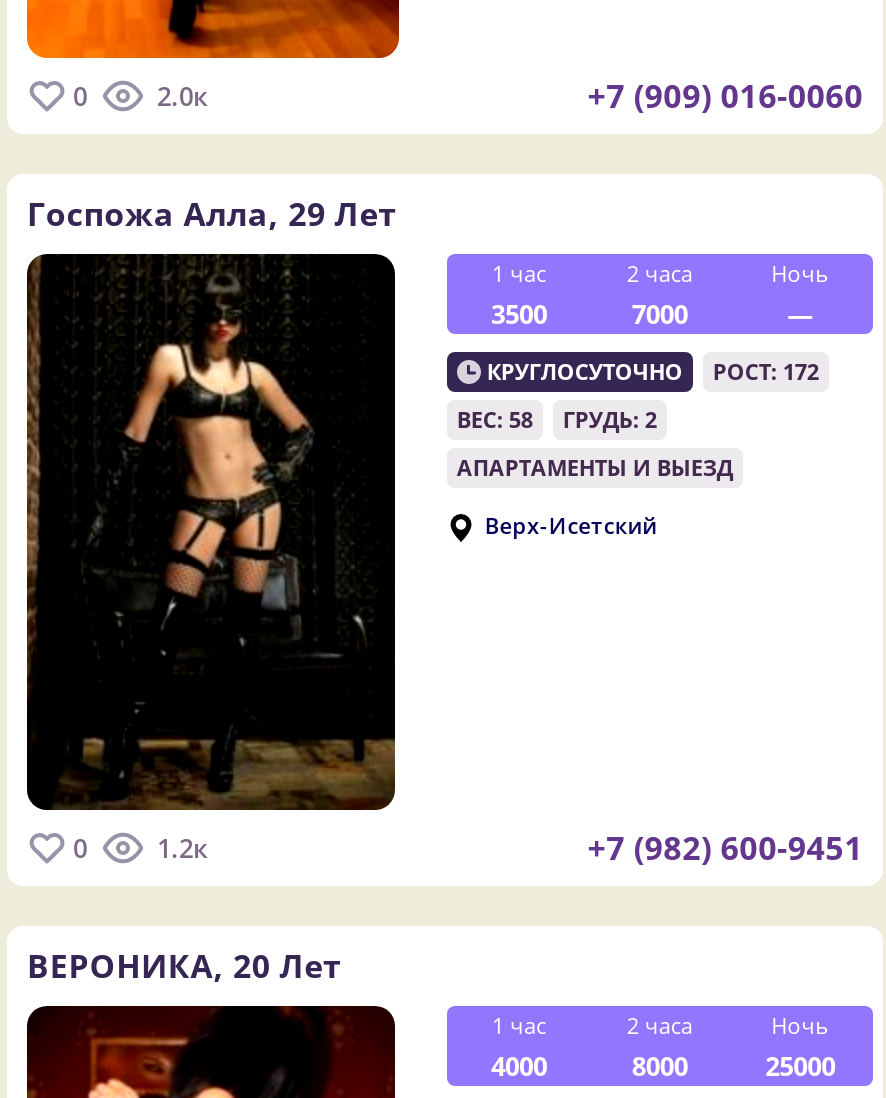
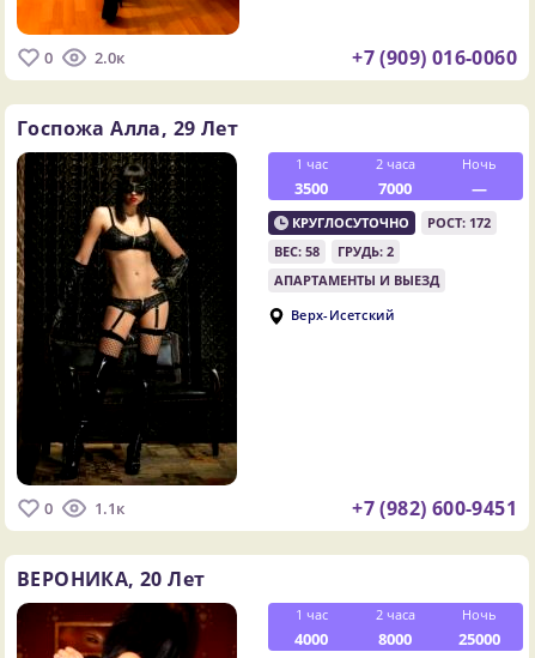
- 0 1.2к
+ 0 1.1к
